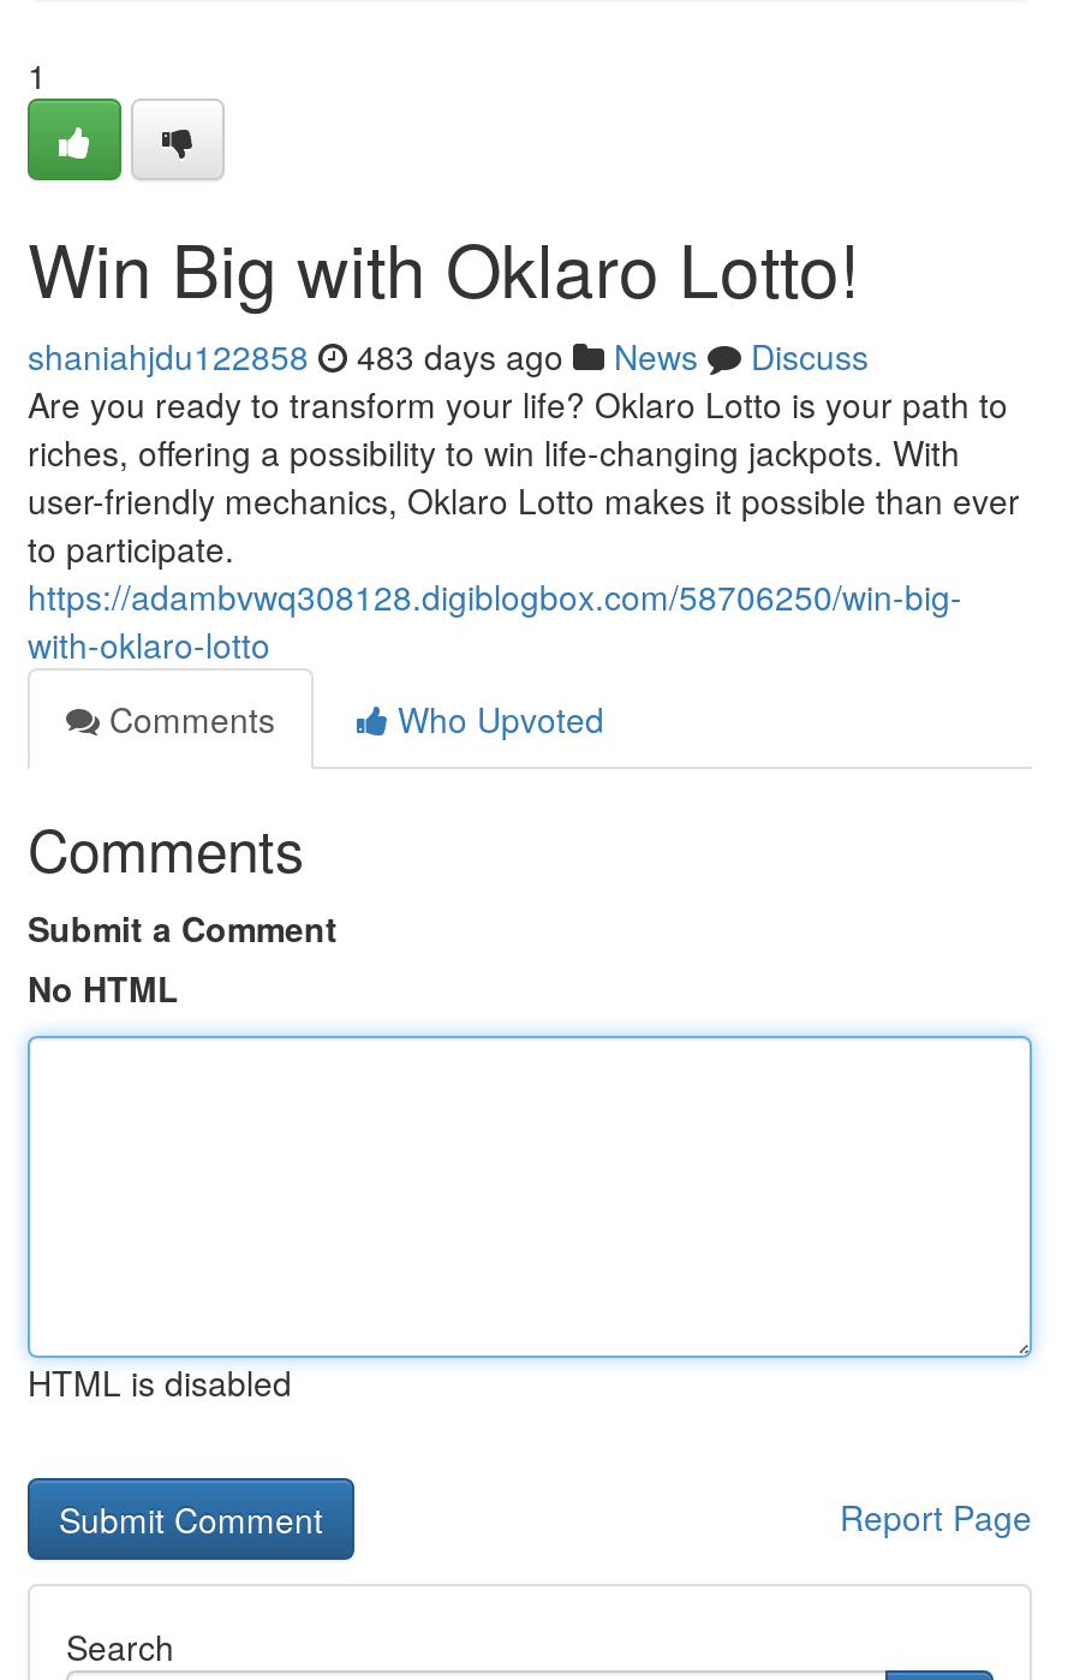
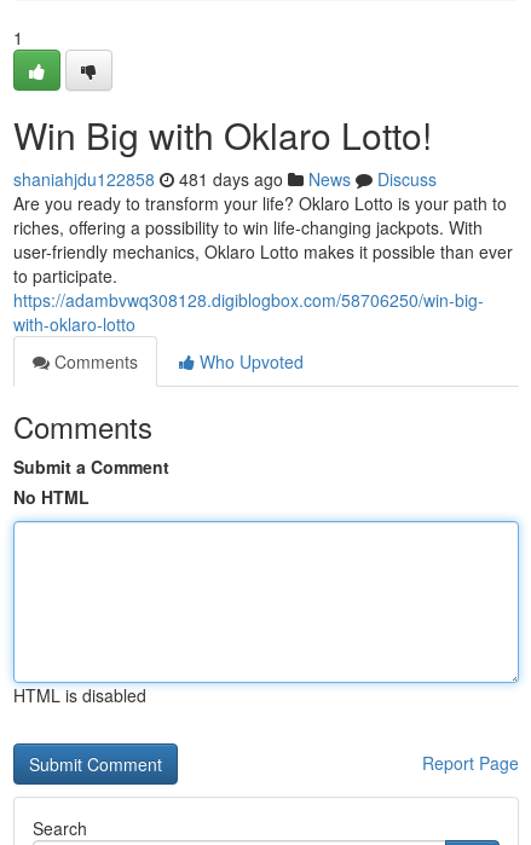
- shaniahjdu122858 483 days ago News Discuss
+ shaniahjdu122858 481 days ago News Discuss
